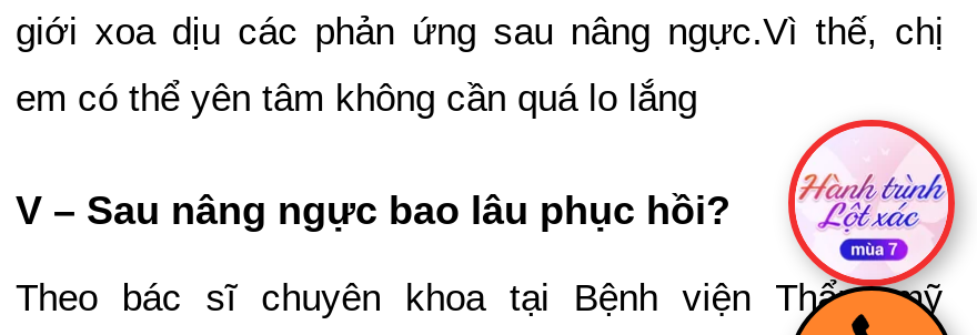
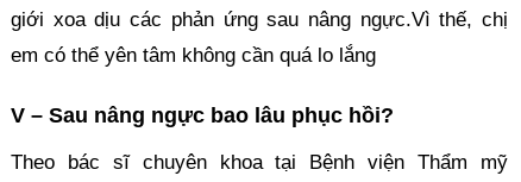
- [image]
